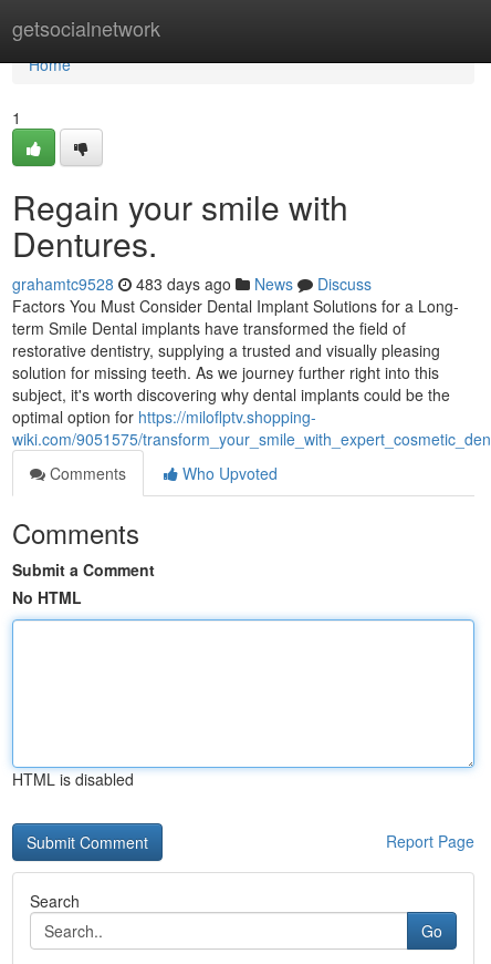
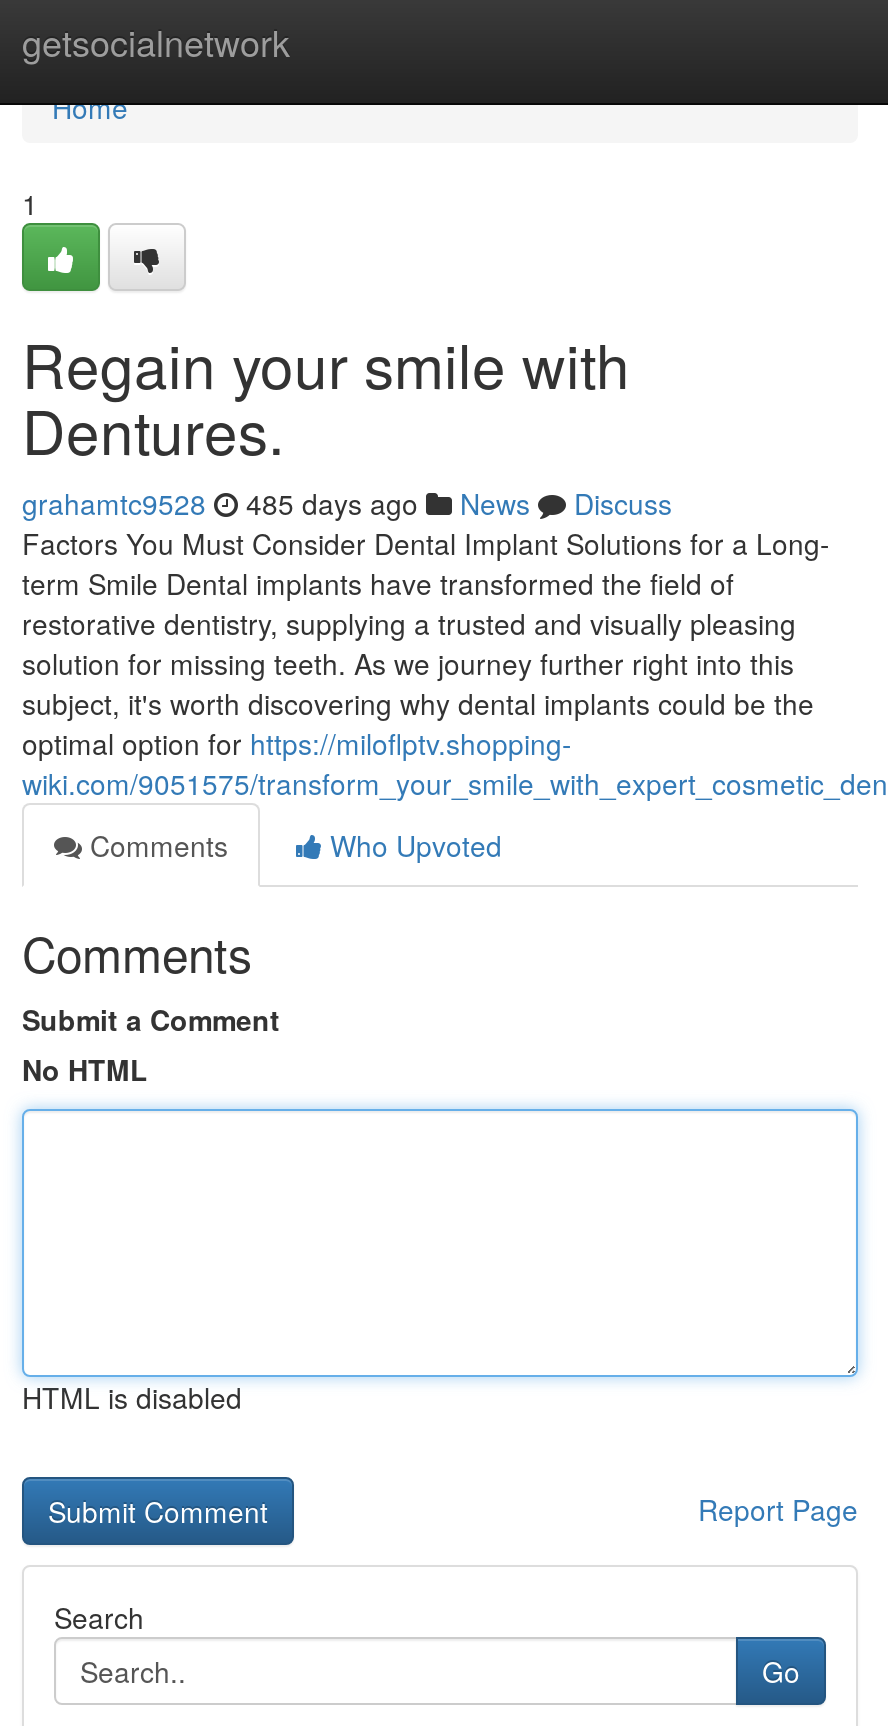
- grahamtc9528 483 days ago News Discuss
+ grahamtc9528 485 days ago News Discuss
